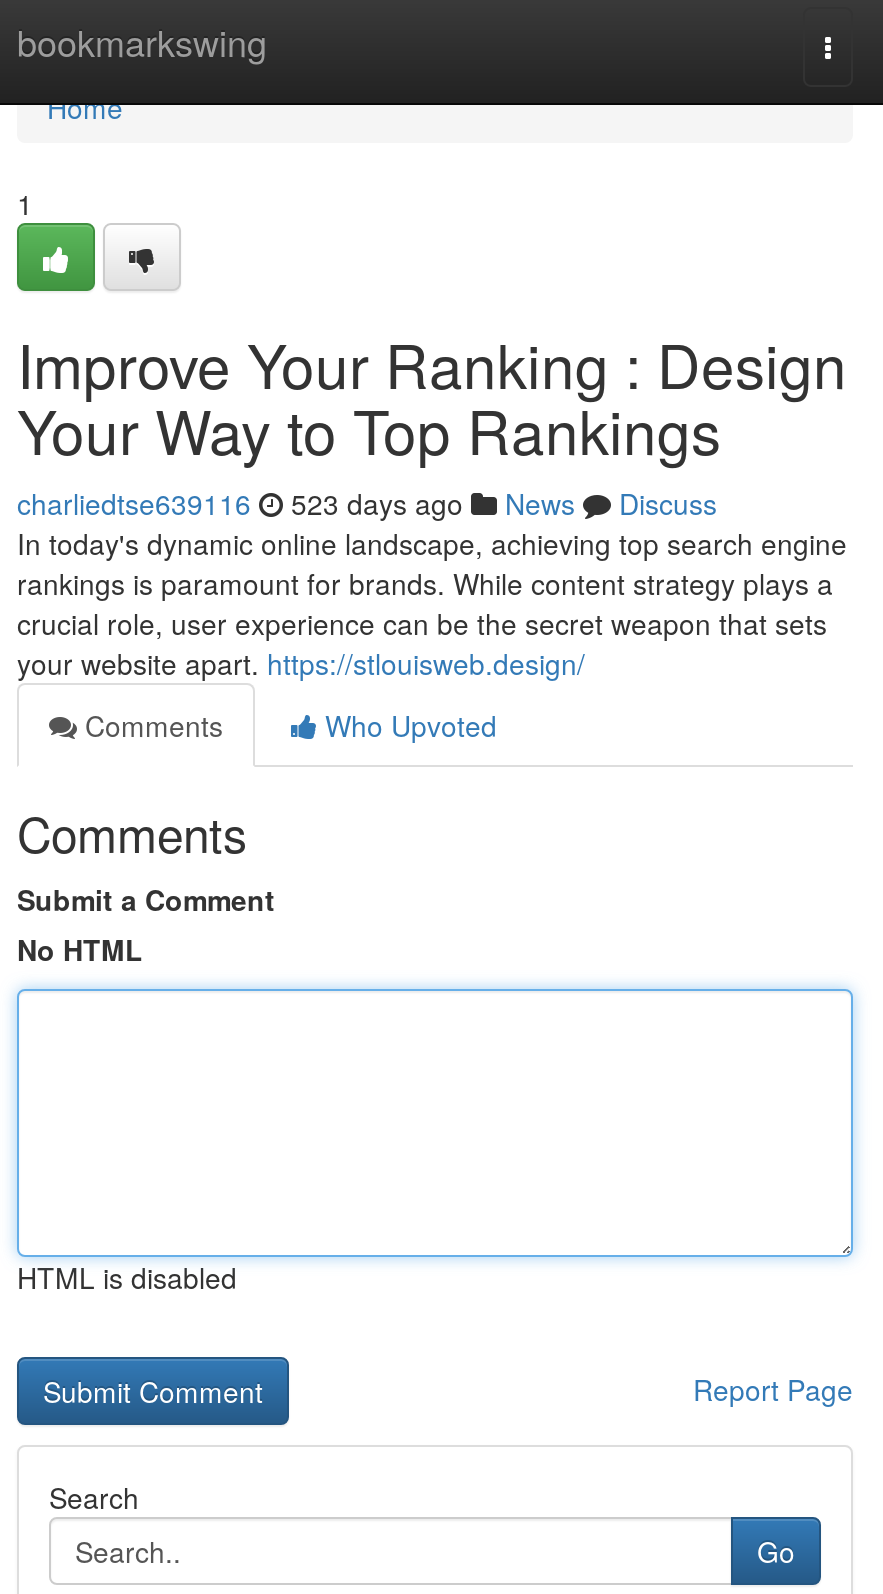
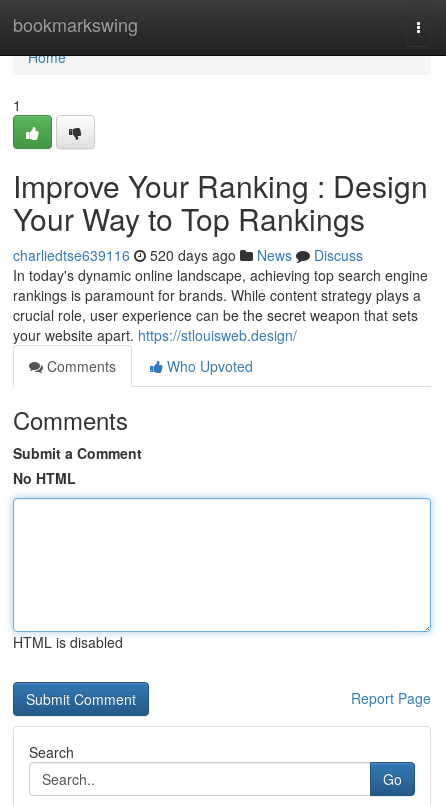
- charliedtse639116 523 days ago News Discuss
+ charliedtse639116 520 days ago News Discuss
